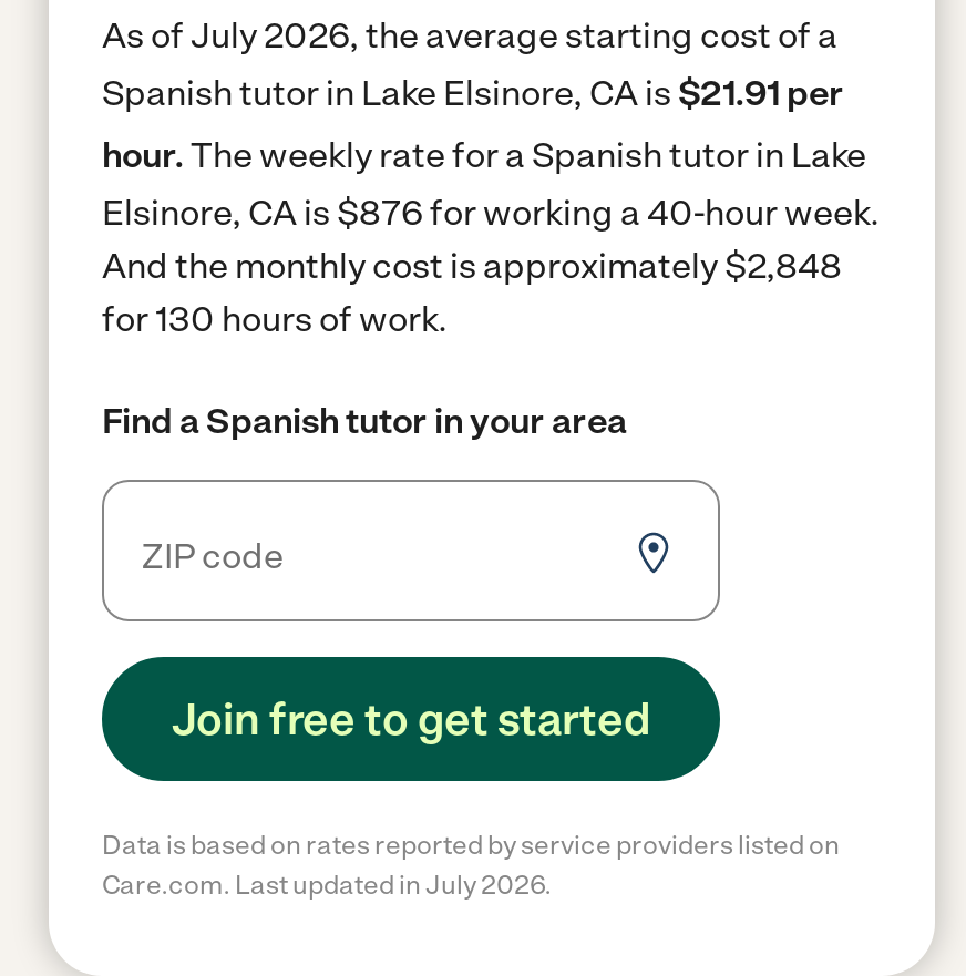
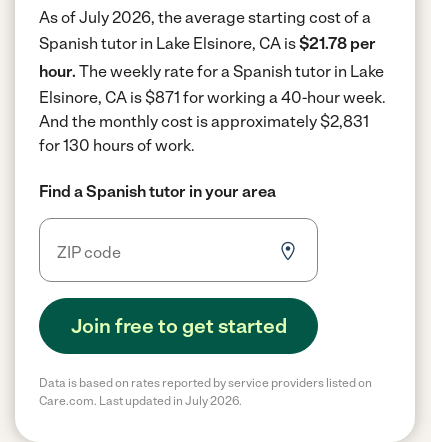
- Spanish tutor in Lake Elsinore, CA is $21.91 per
+ Spanish tutor in Lake Elsinore, CA is $21.78 per

- Elsinore, CA is $876 for working a 40-hour week.
+ Elsinore, CA is $871 for working a 40-hour week.

- And the monthly cost is approximately $2,848
+ And the monthly cost is approximately $2,831
